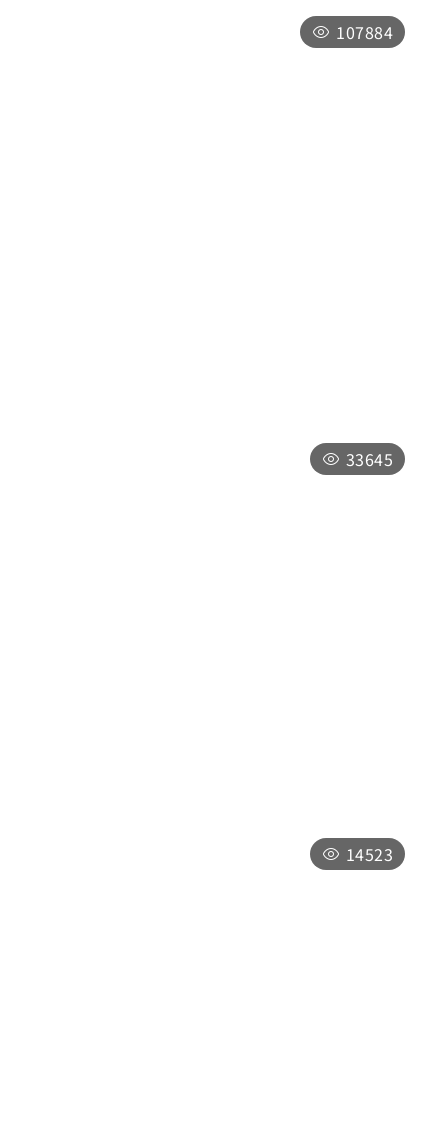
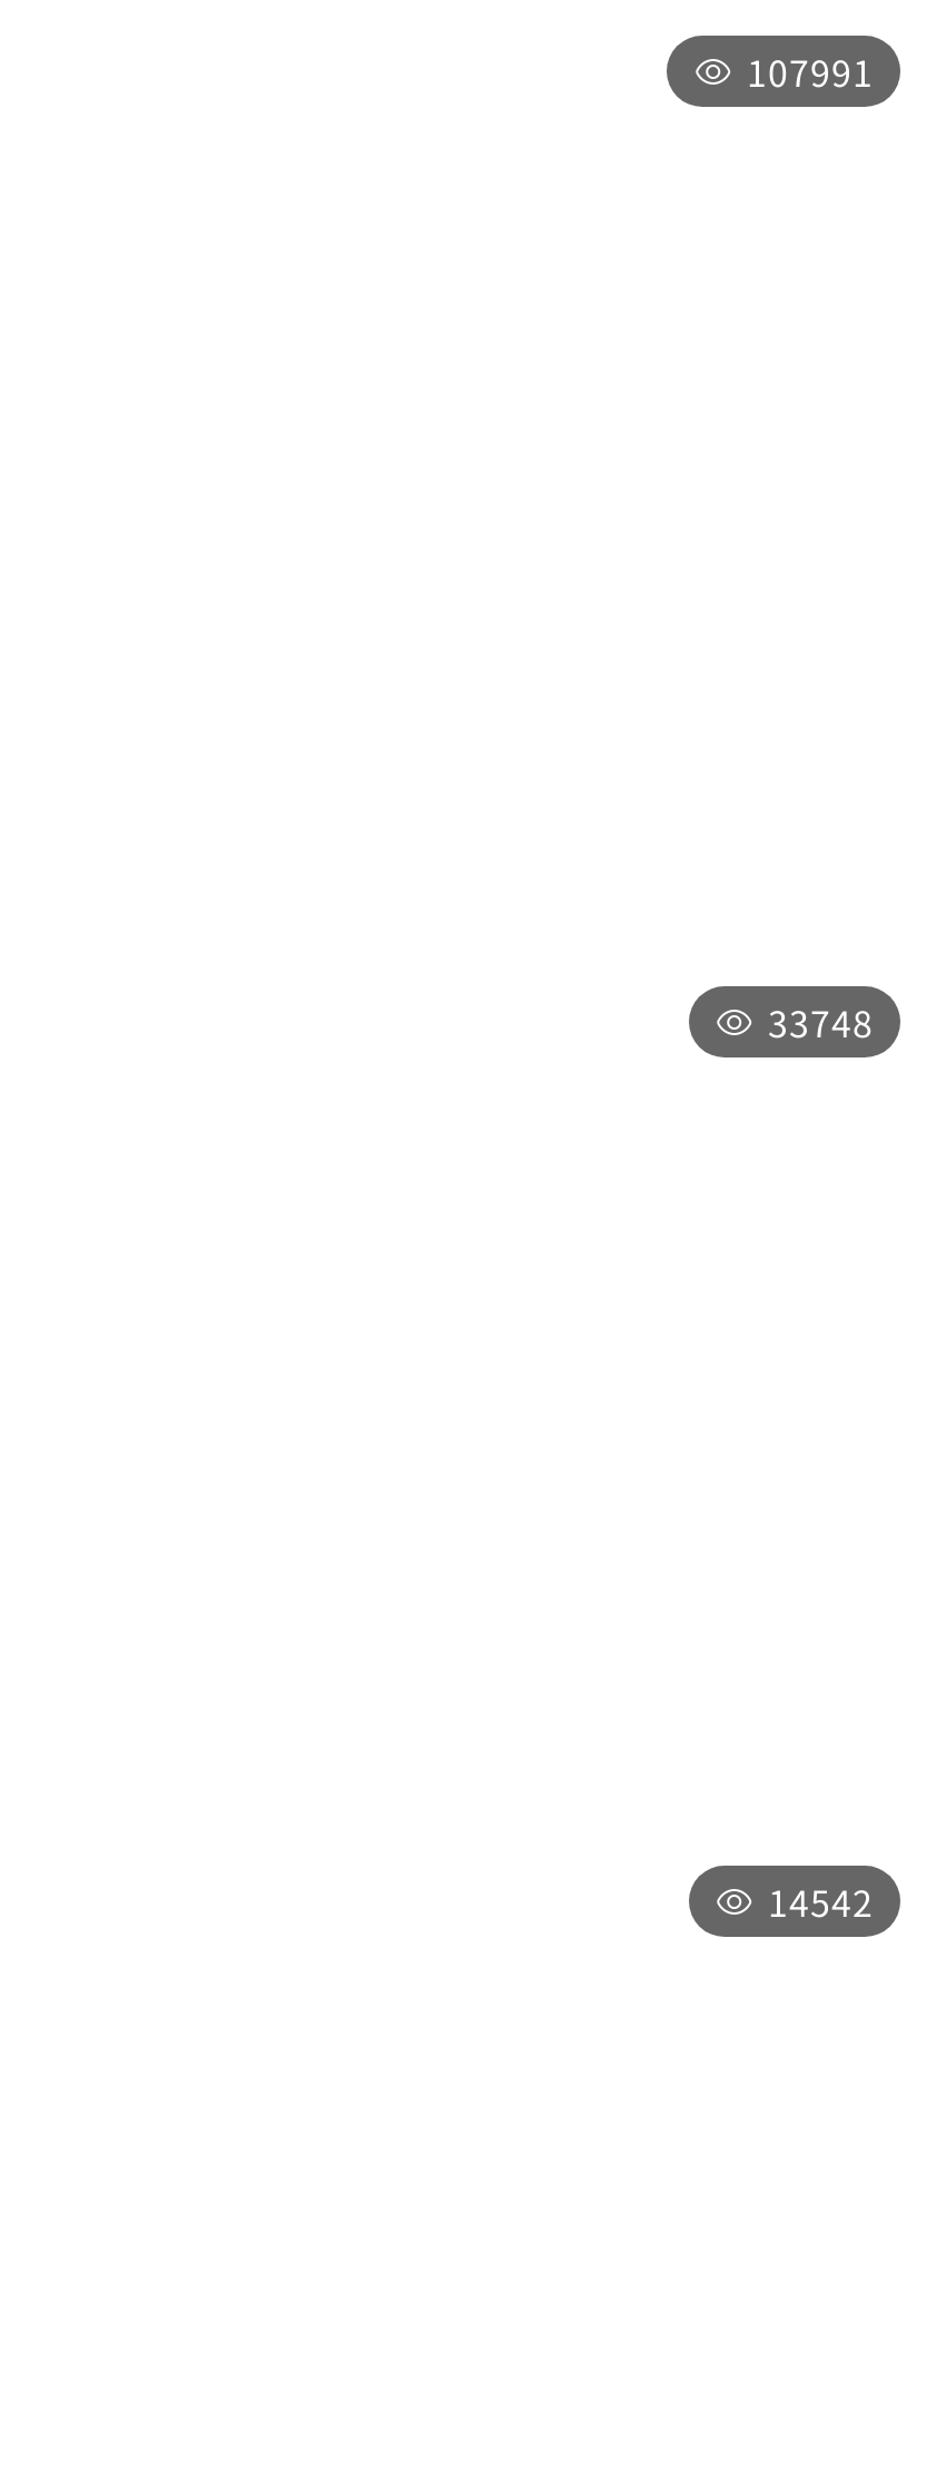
- 107884
+ 107991

- 33645
+ 33748

- 14523
+ 14542
